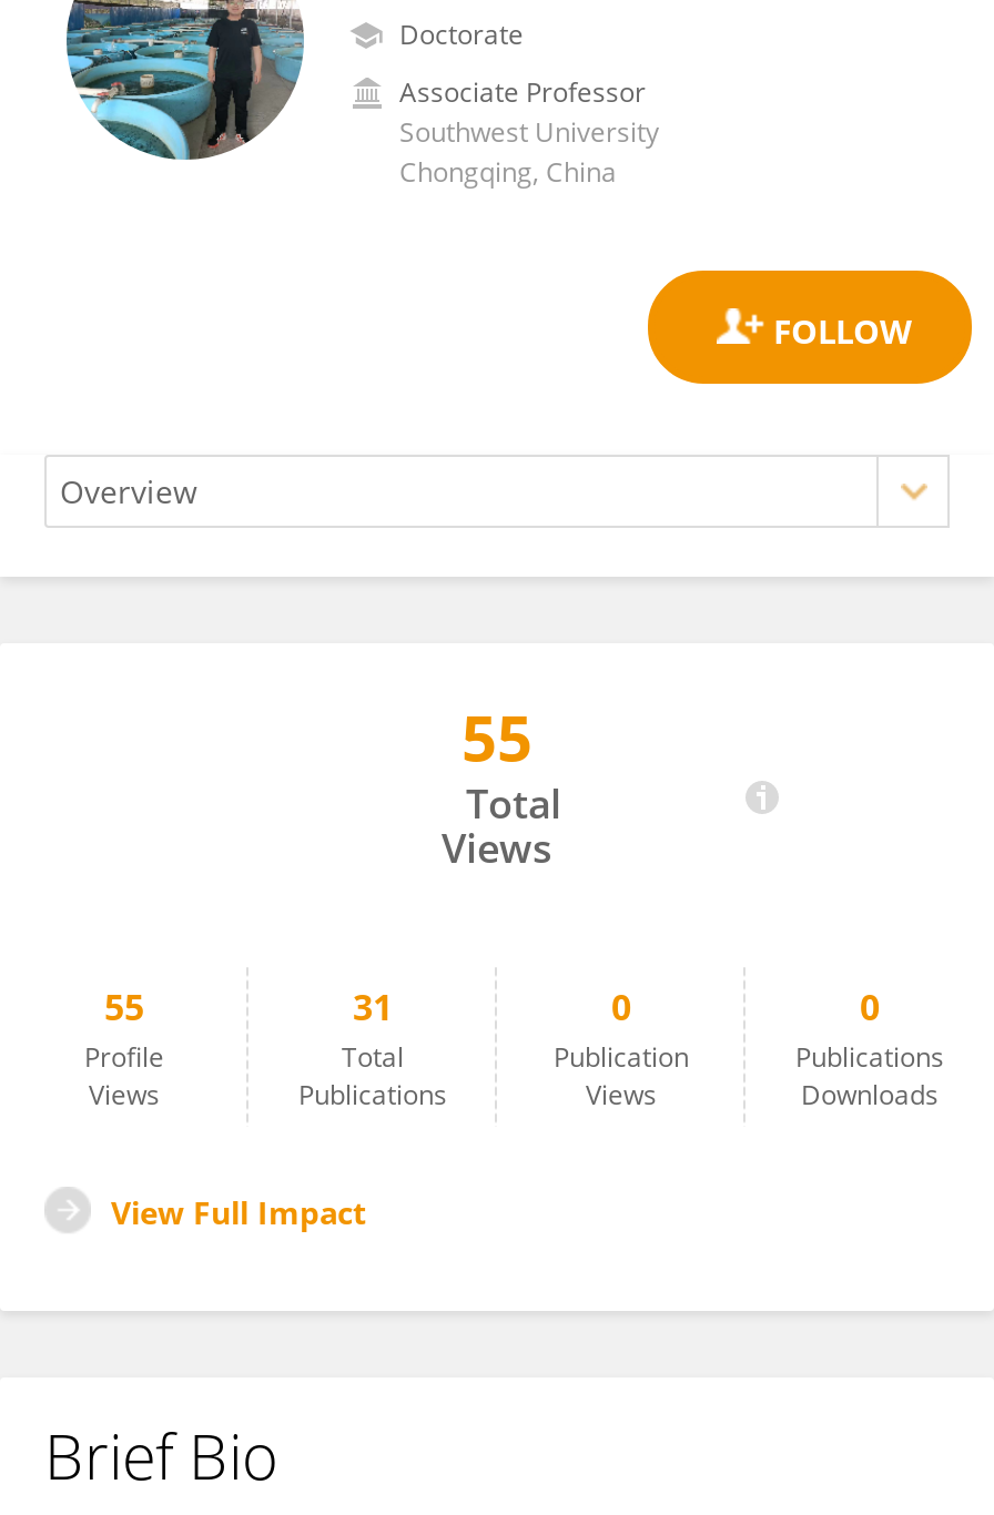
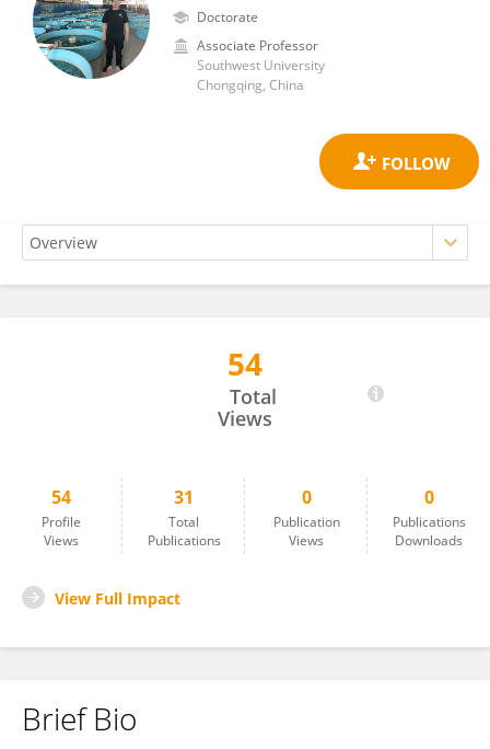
- 55
+ 54

- 55
+ 54
